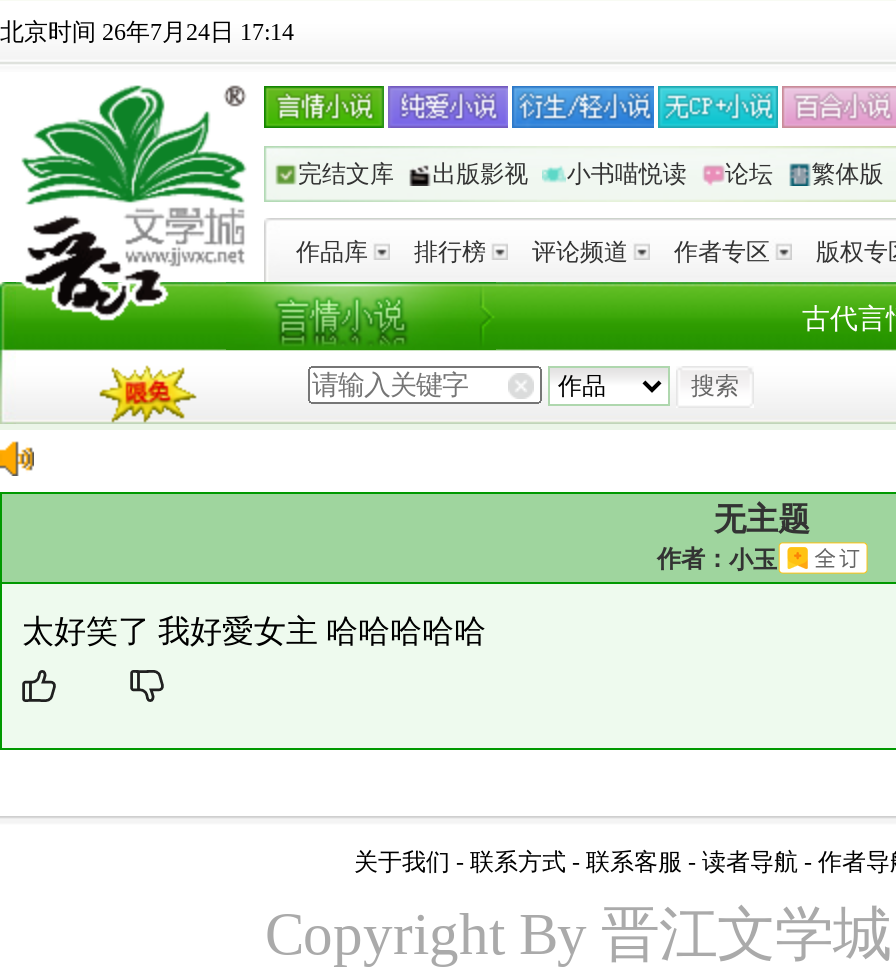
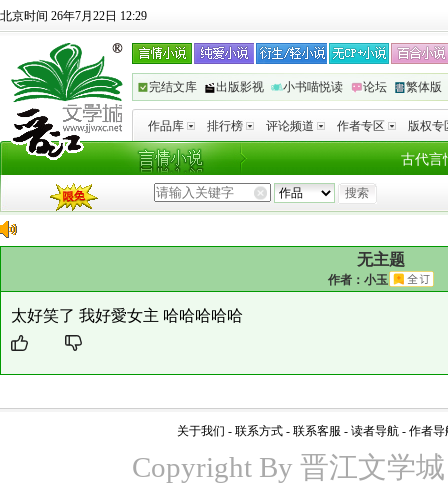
- 北京时间 26年7月24日 17:14
+ 北京时间 26年7月22日 12:29
